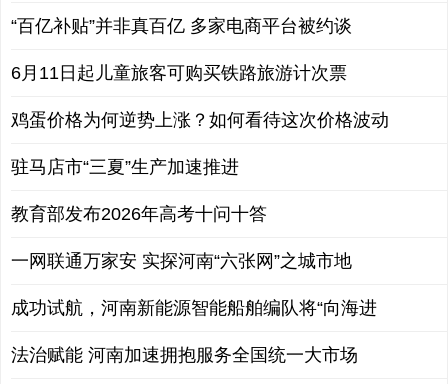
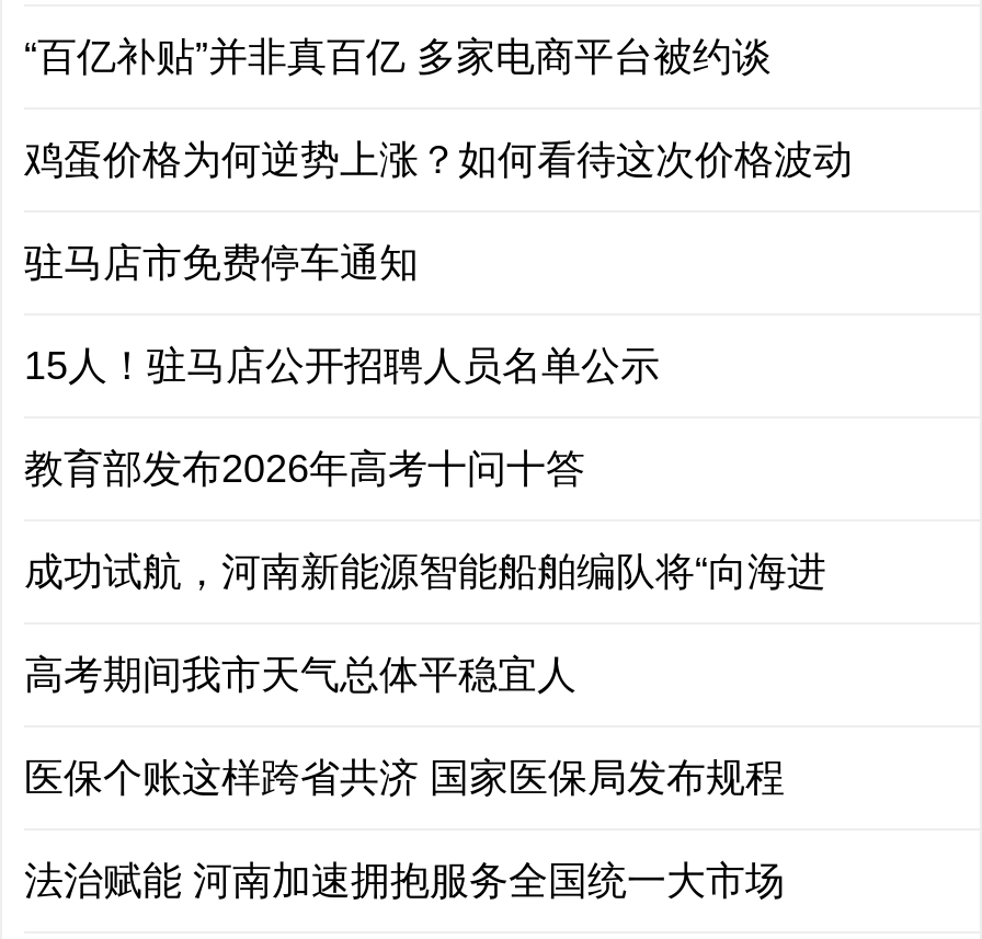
- 6月11日起儿童旅客可购买铁路旅游计次票

moved up: 鸡蛋价格为何逆势上涨？如何看待这次价格波动

- 驻马店市“三夏”生产加速推进
+ 驻马店市免费停车通知
+ 15人！驻马店公开招聘人员名单公示

- 一网联通万家安 实探河南“六张网”之城市地

moved up: 成功试航，河南新能源智能船舶编队将“向海进

+ 高考期间我市天气总体平稳宜人
+ 医保个账这样跨省共济 国家医保局发布规程
